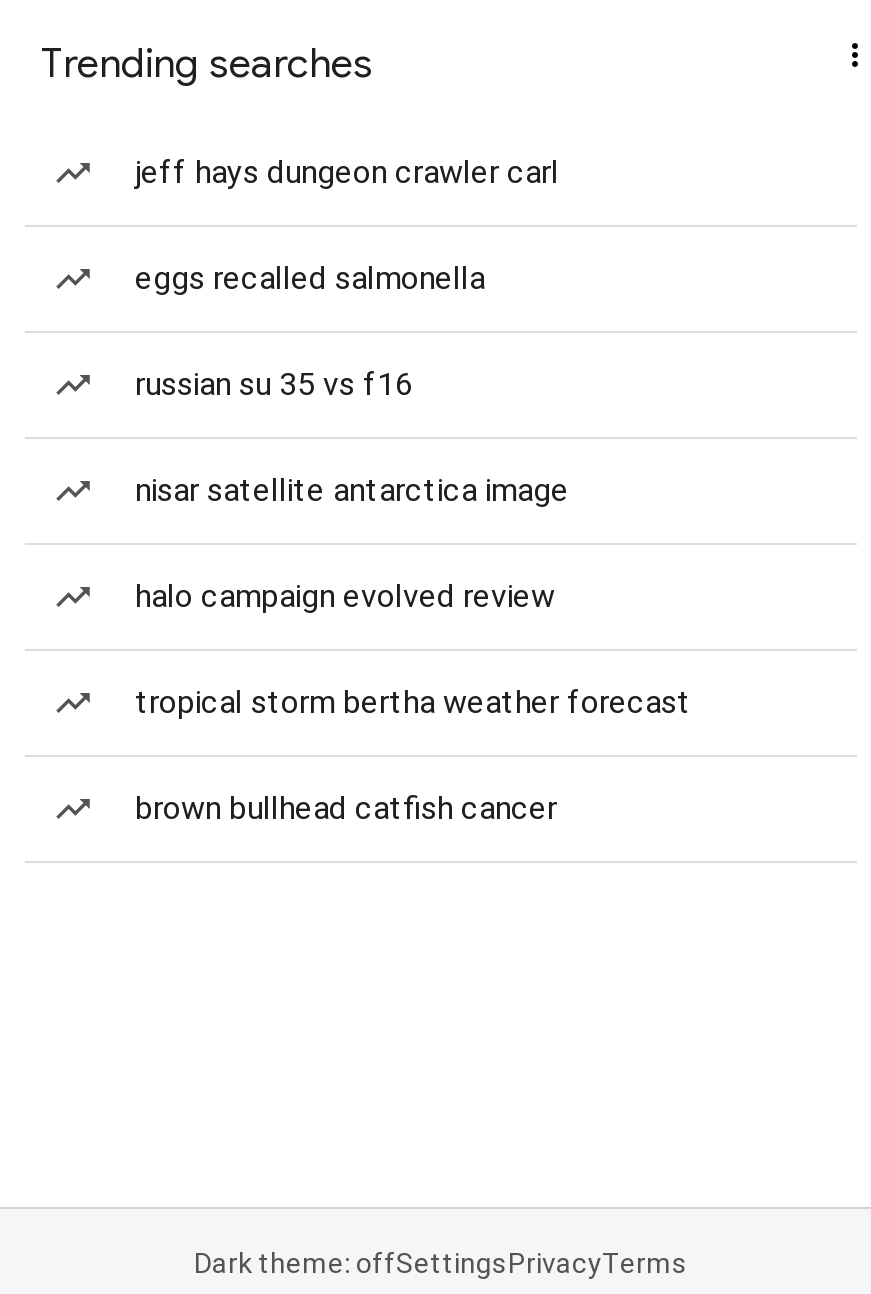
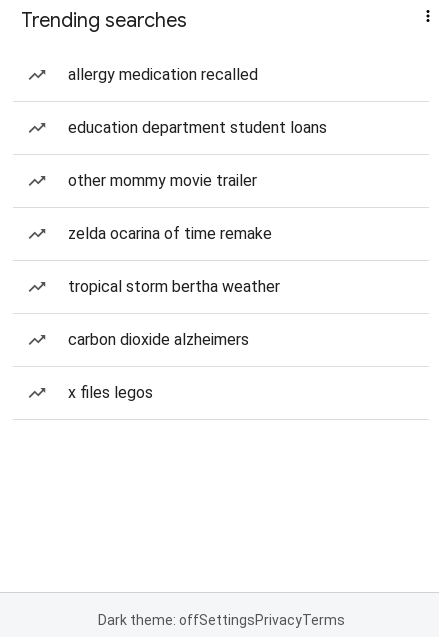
- jeff hays dungeon crawler carl
+ allergy medication recalled

- eggs recalled salmonella
+ education department student loans

- russian su 35 vs f16
+ other mommy movie trailer

- nisar satellite antarctica image
+ zelda ocarina of time remake

- halo campaign evolved review
+ tropical storm bertha weather

- tropical storm bertha weather forecast
+ carbon dioxide alzheimers

- brown bullhead catfish cancer
+ x files legos
